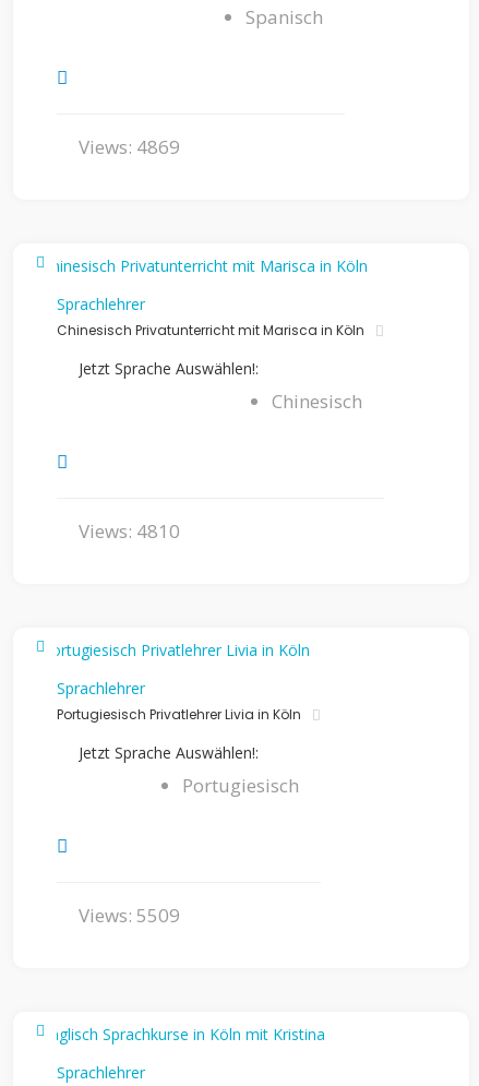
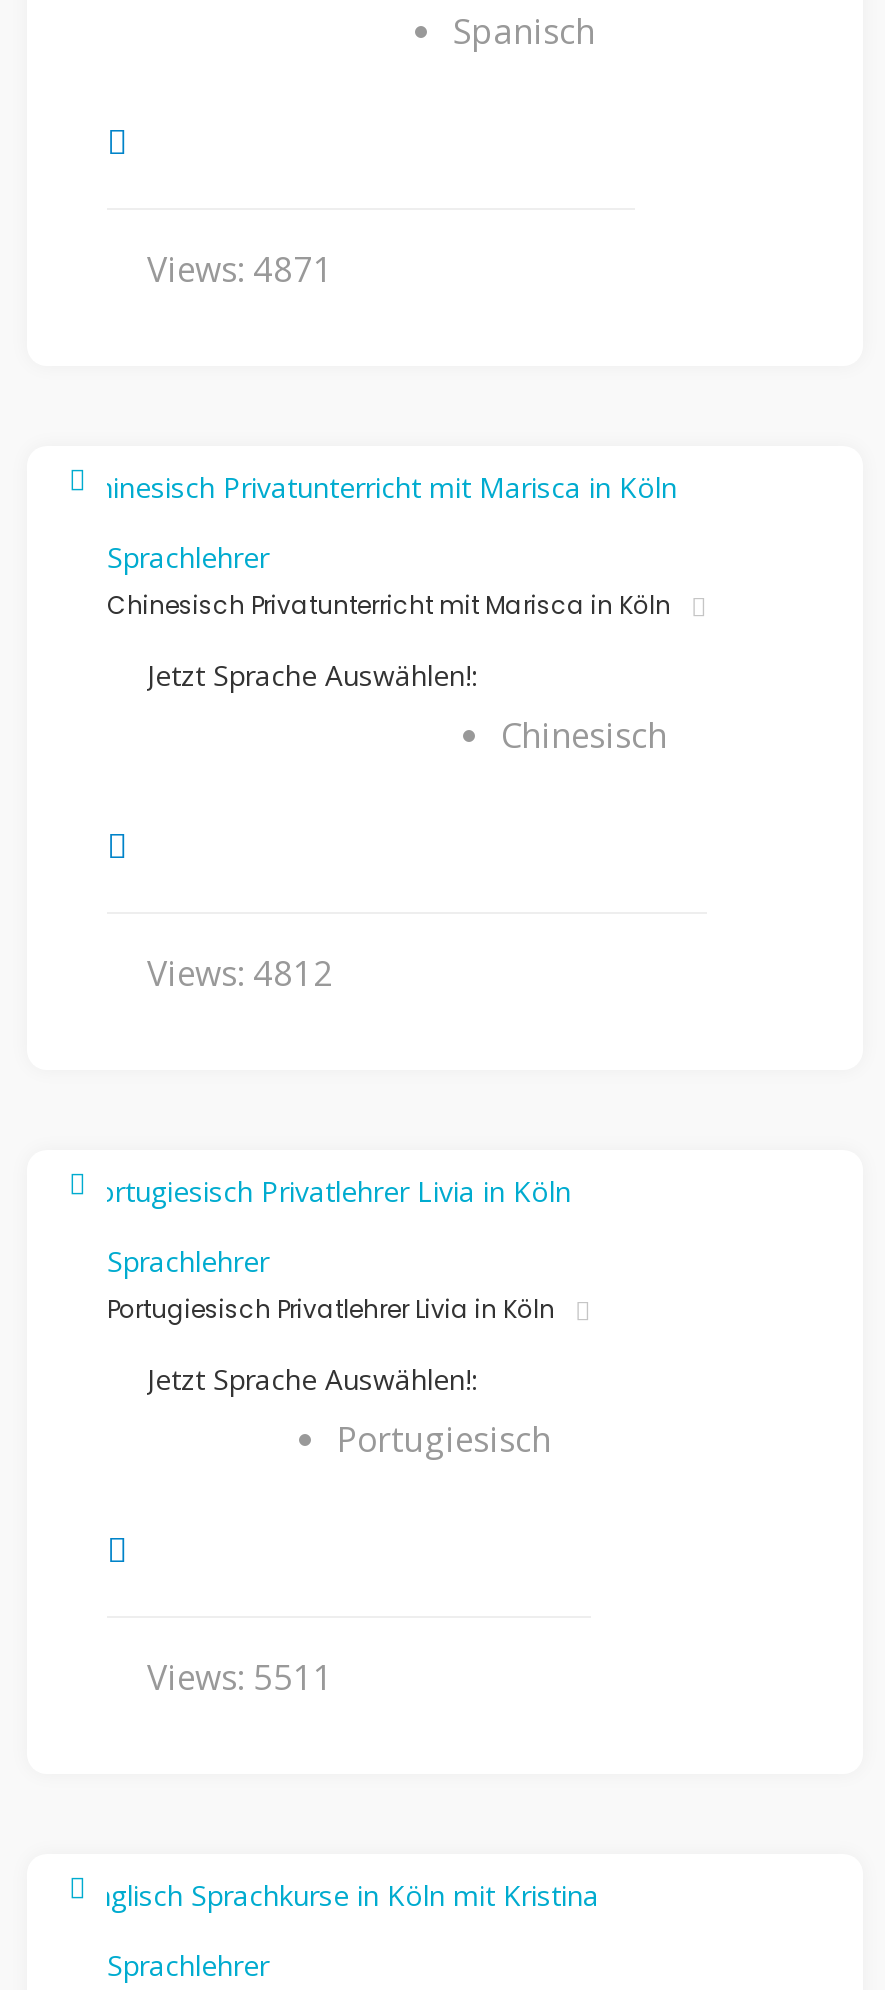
- Views: 4869
+ Views: 4871

- Views: 4810
+ Views: 4812

- Views: 5509
+ Views: 5511
